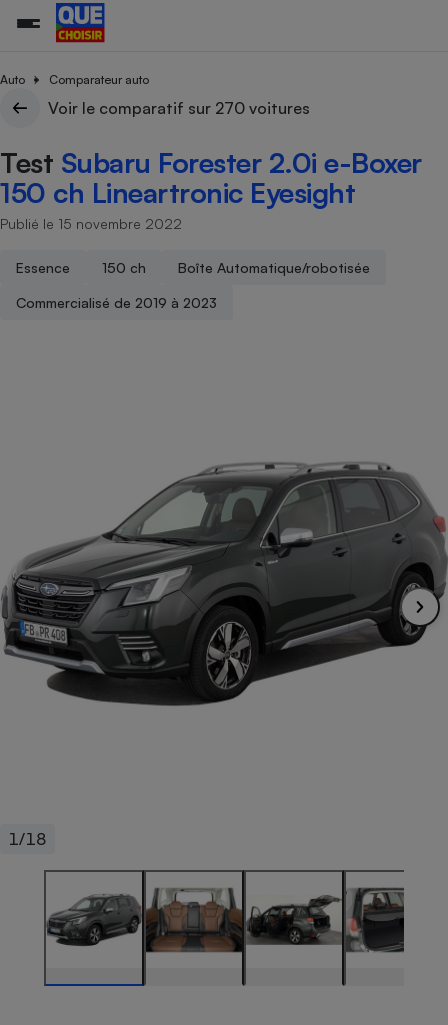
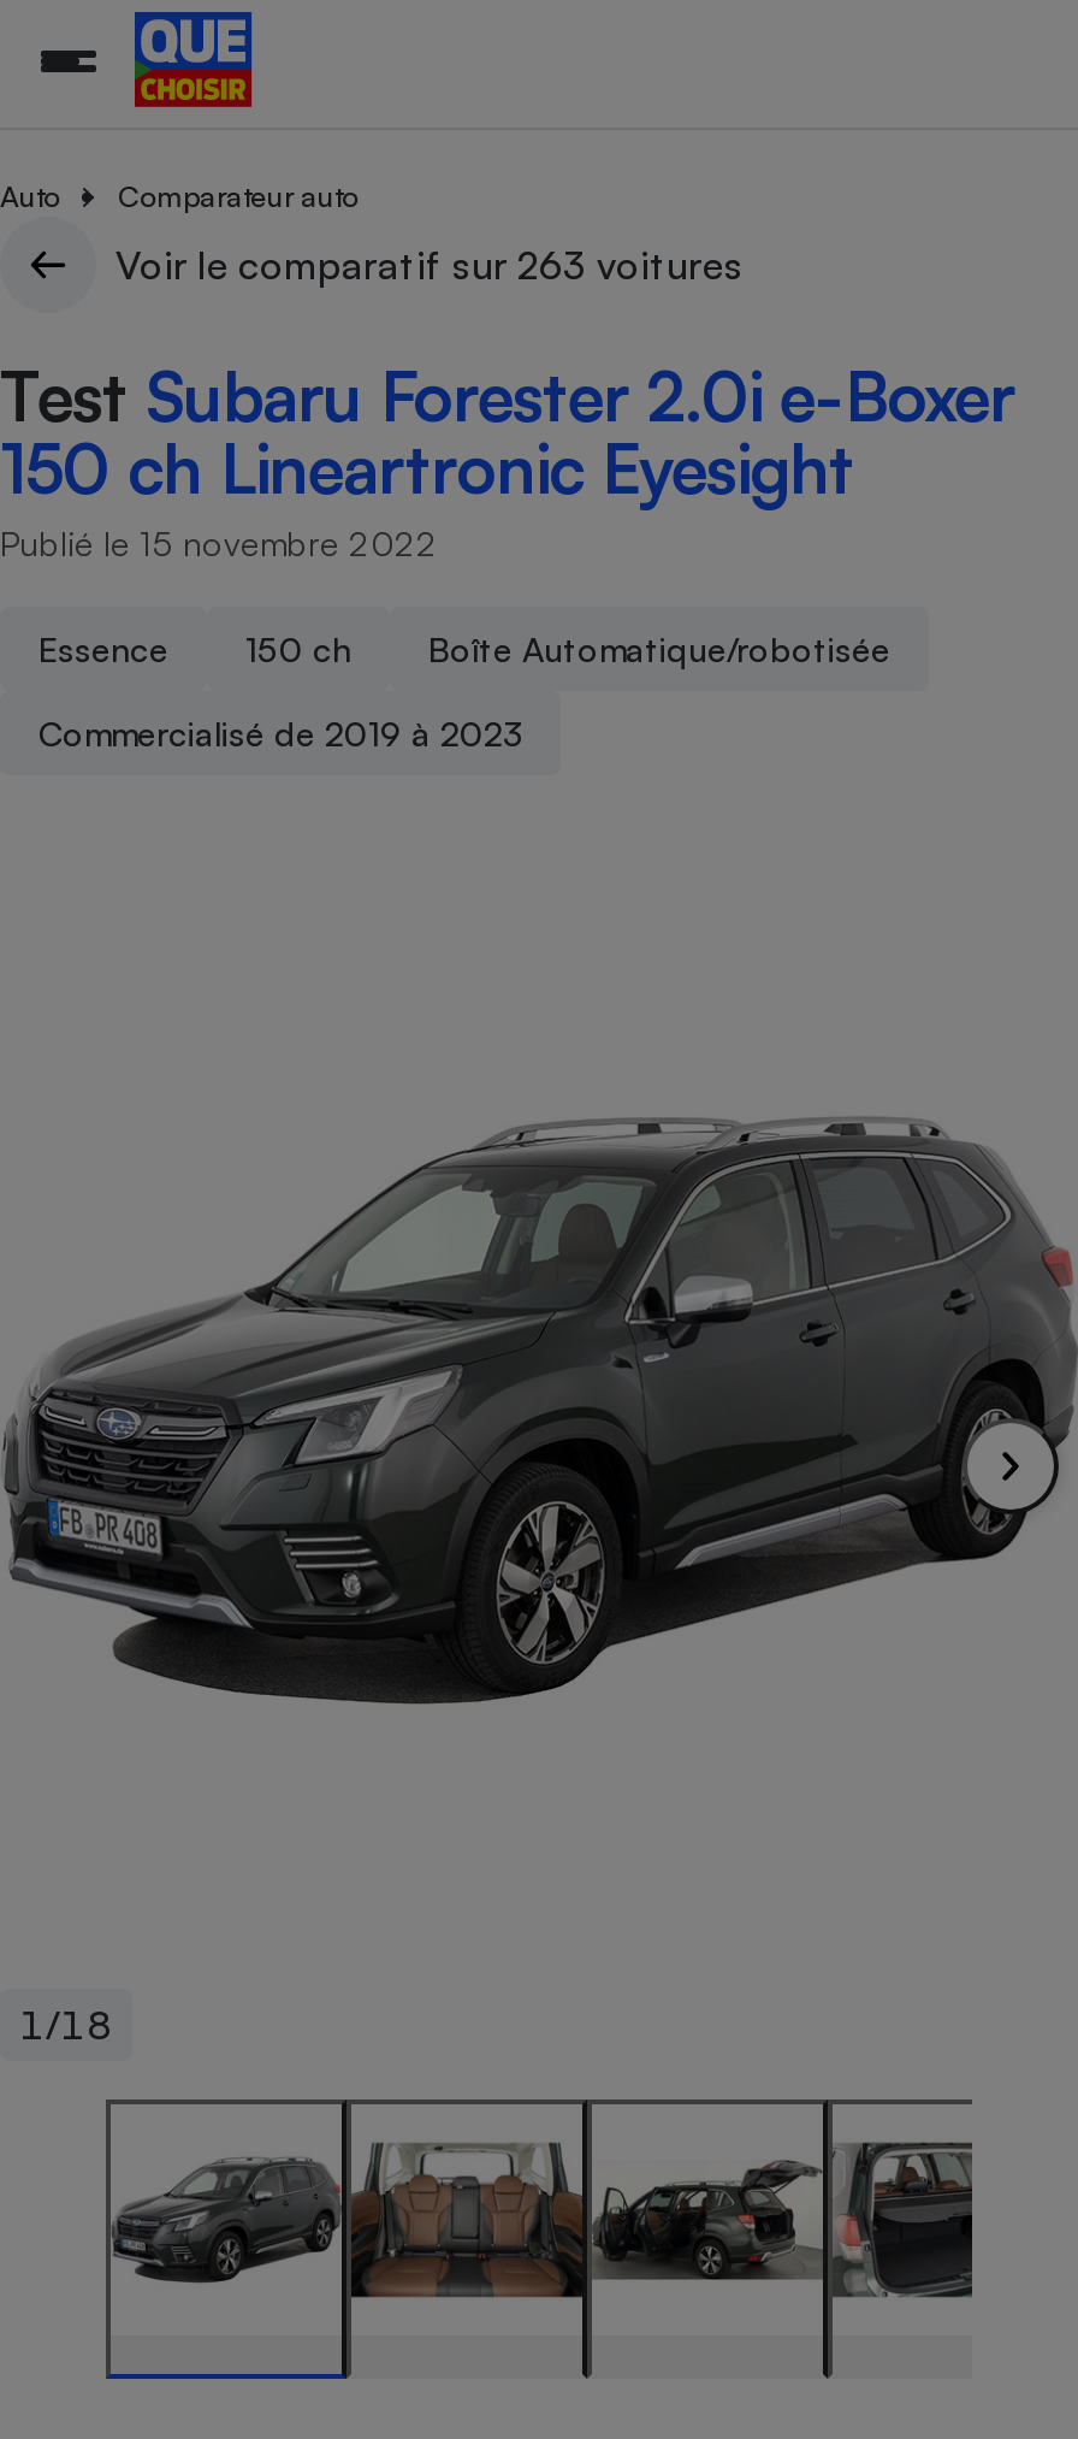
- Voir le comparatif sur 270 voitures
+ Voir le comparatif sur 263 voitures
